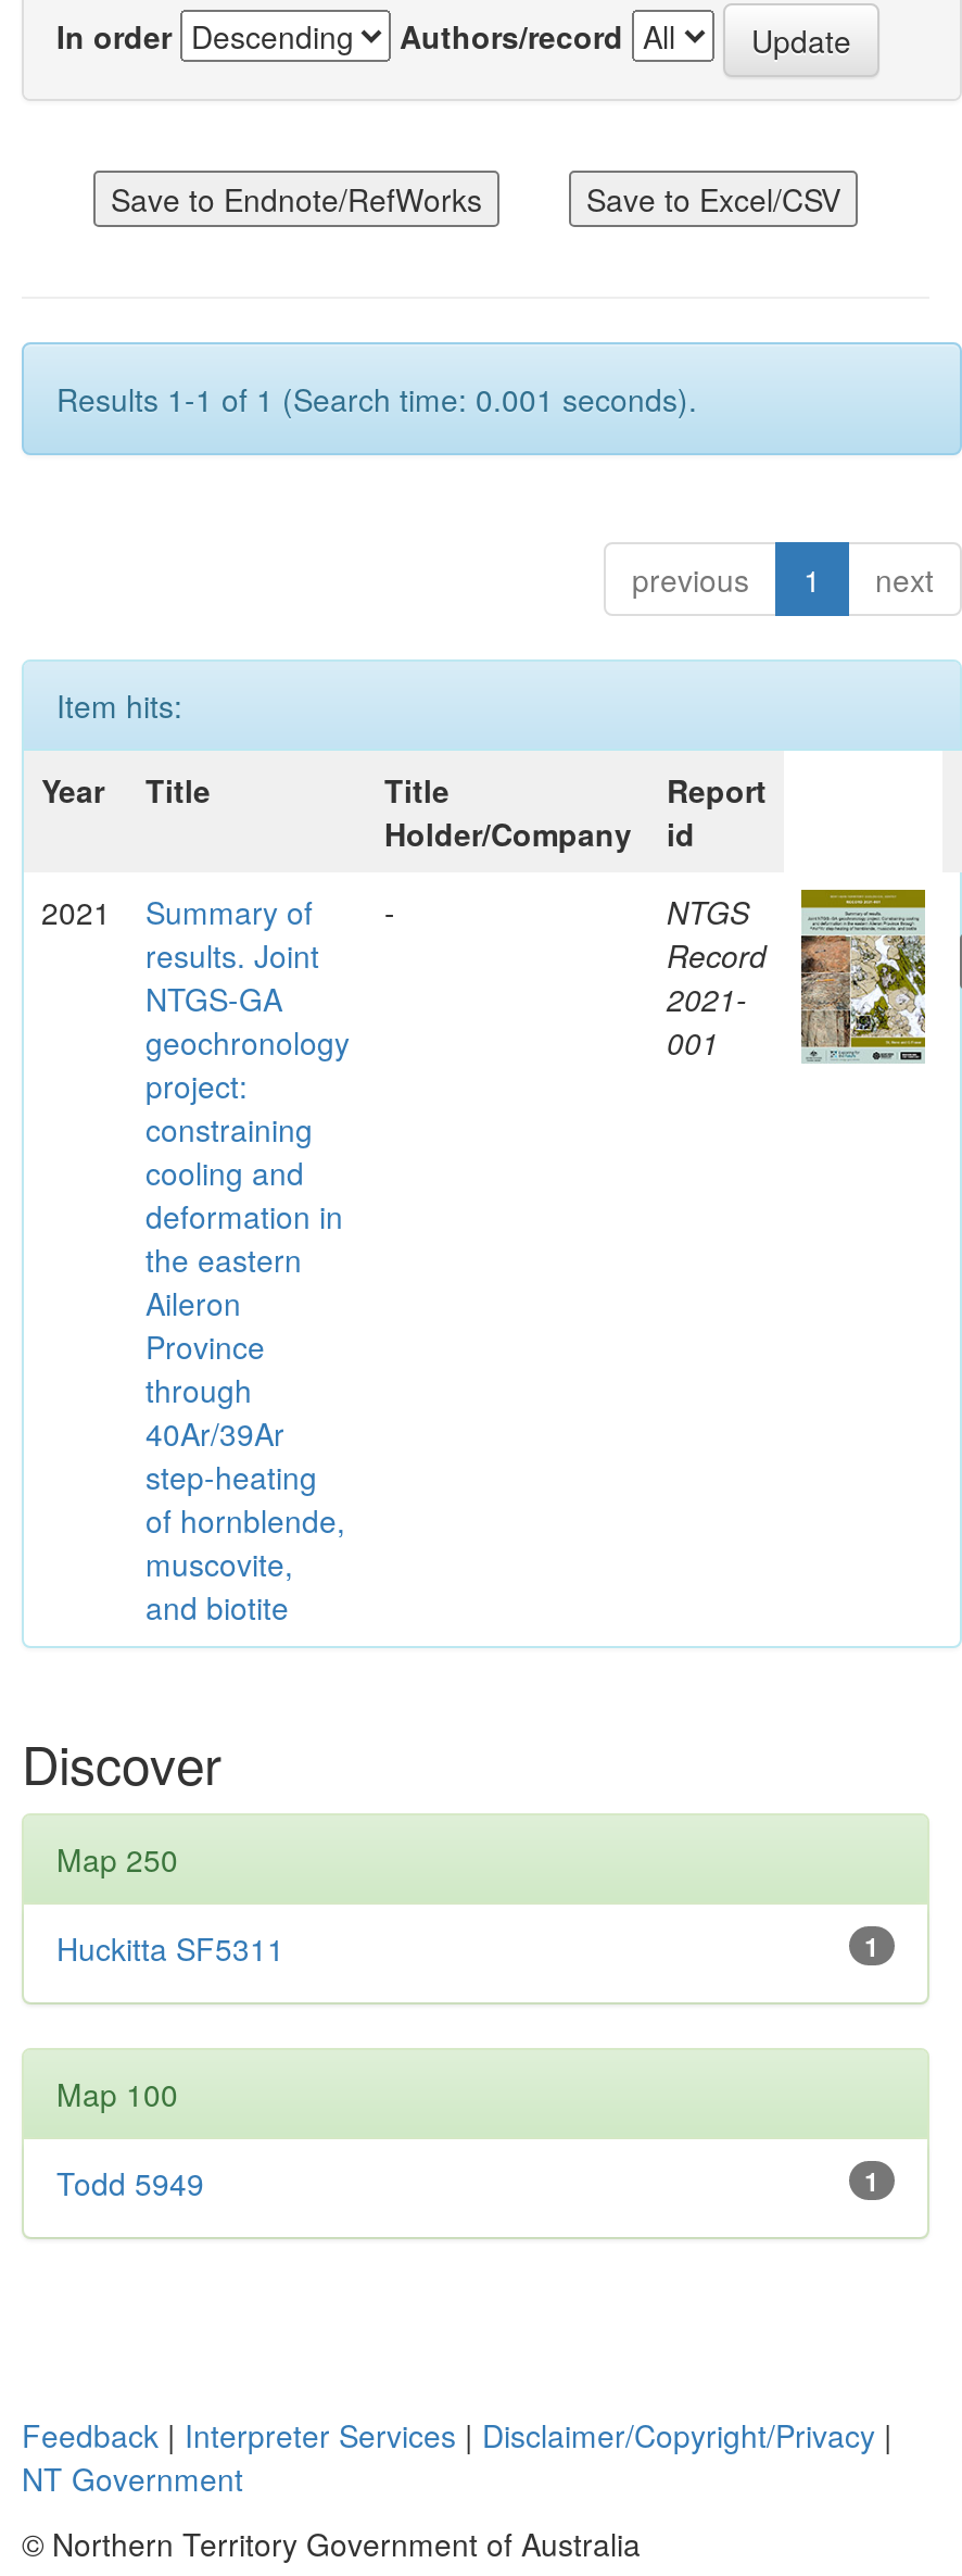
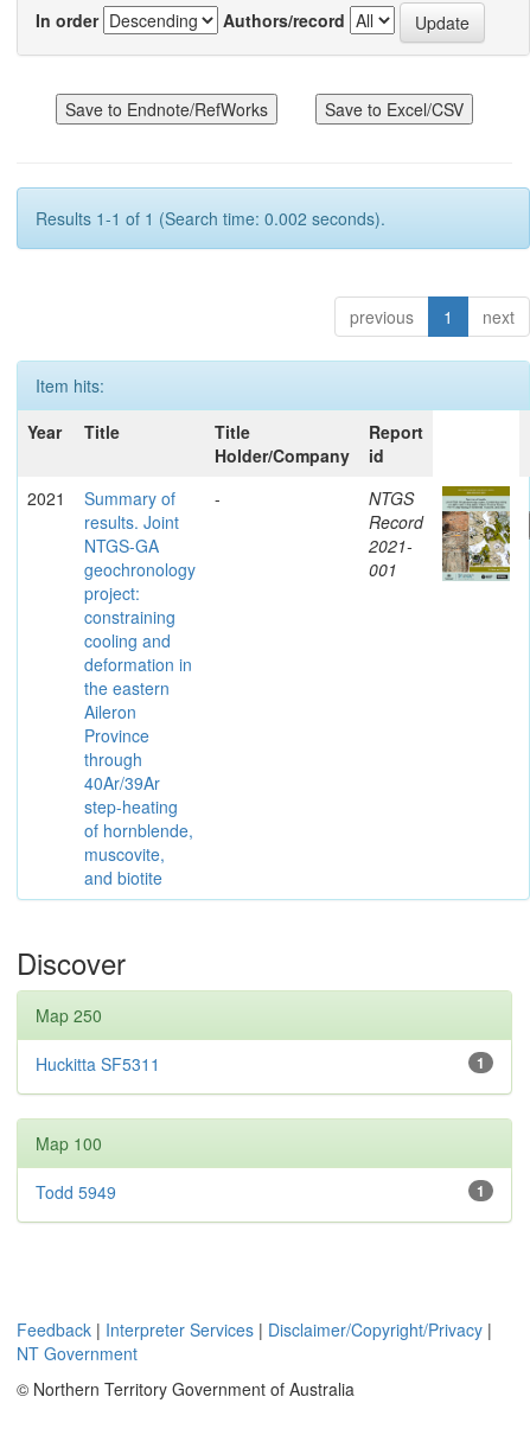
- Results 1-1 of 1 (Search time: 0.001 seconds).
+ Results 1-1 of 1 (Search time: 0.002 seconds).
